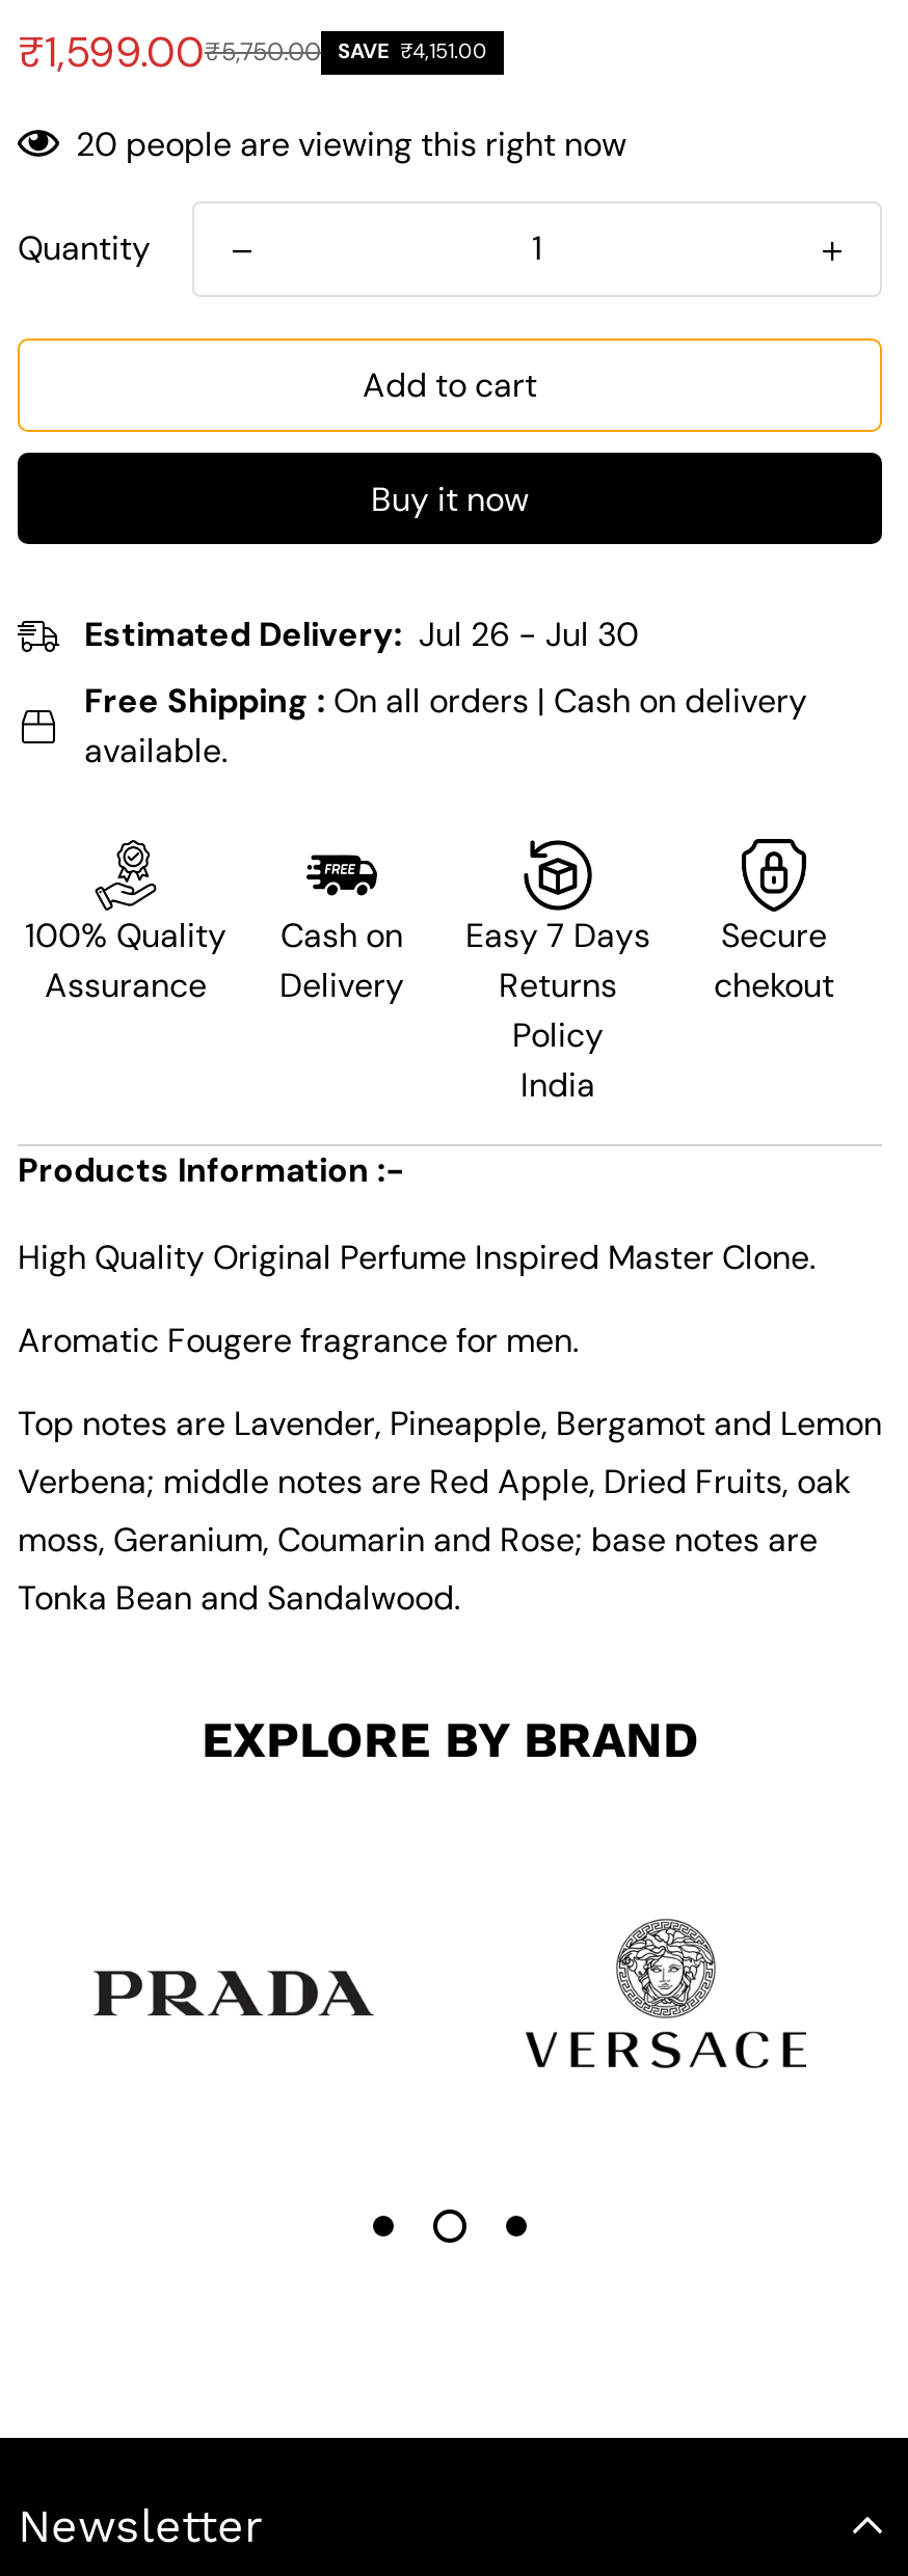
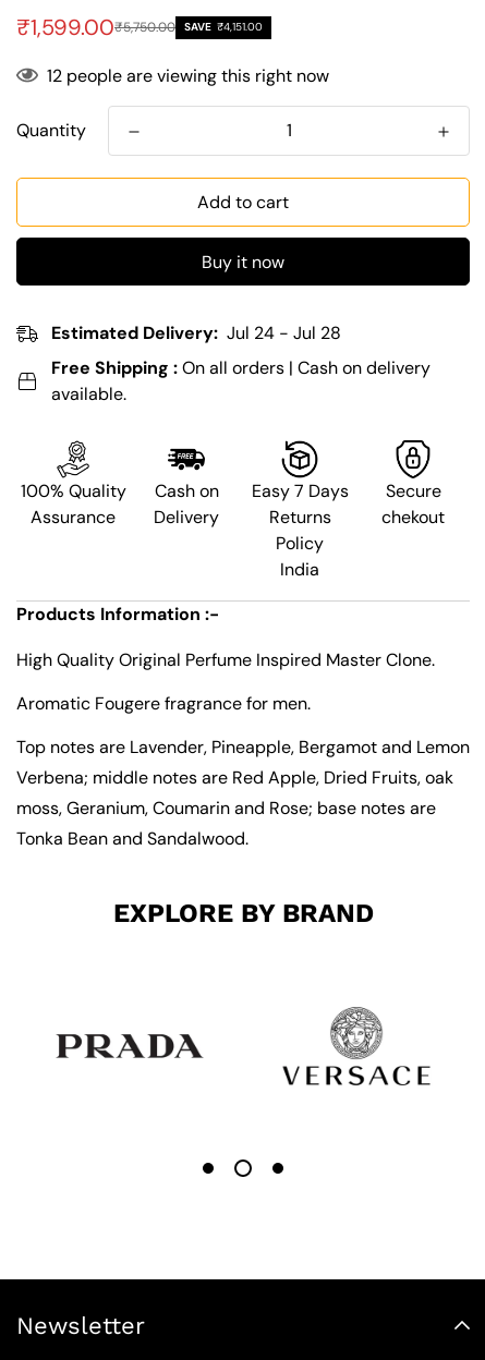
- 20 people are viewing this right now
+ 12 people are viewing this right now

- Estimated Delivery: Jul 26 - Jul 30
+ Estimated Delivery: Jul 24 - Jul 28
